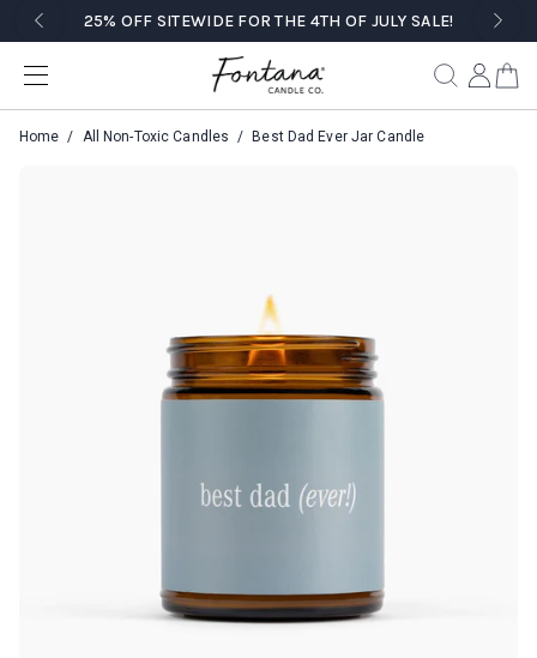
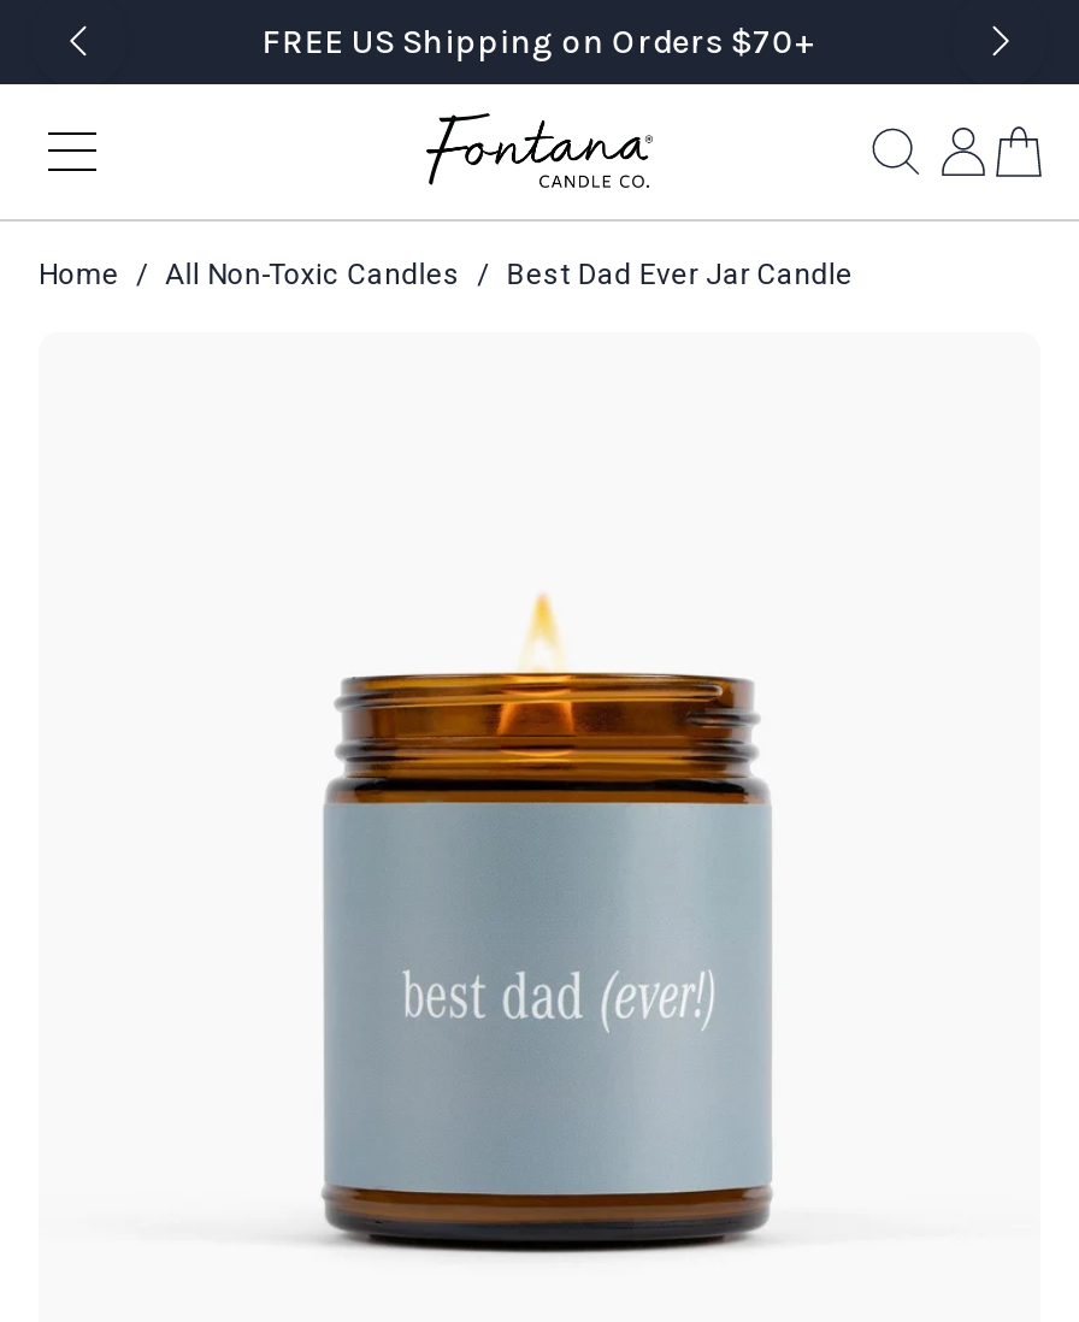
- 25% OFF SITEWIDE FOR THE 4TH OF JULY SALE!
+ FREE US Shipping on Orders $70+
